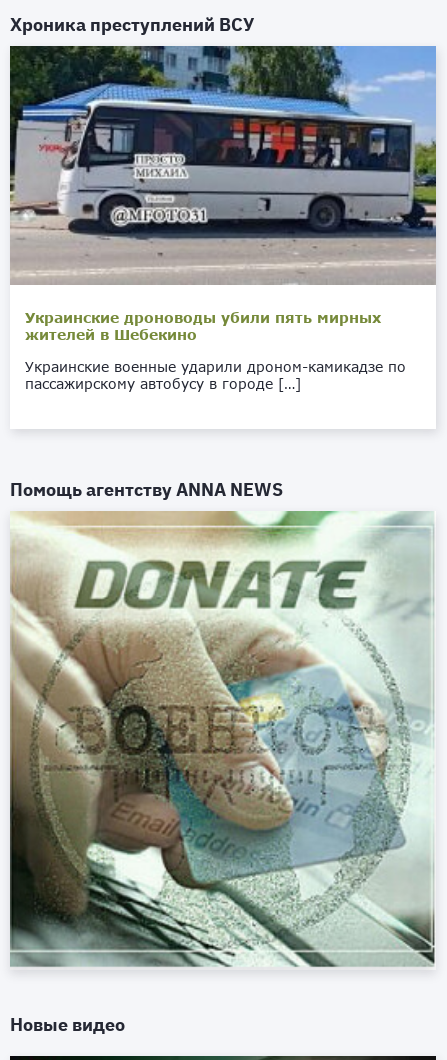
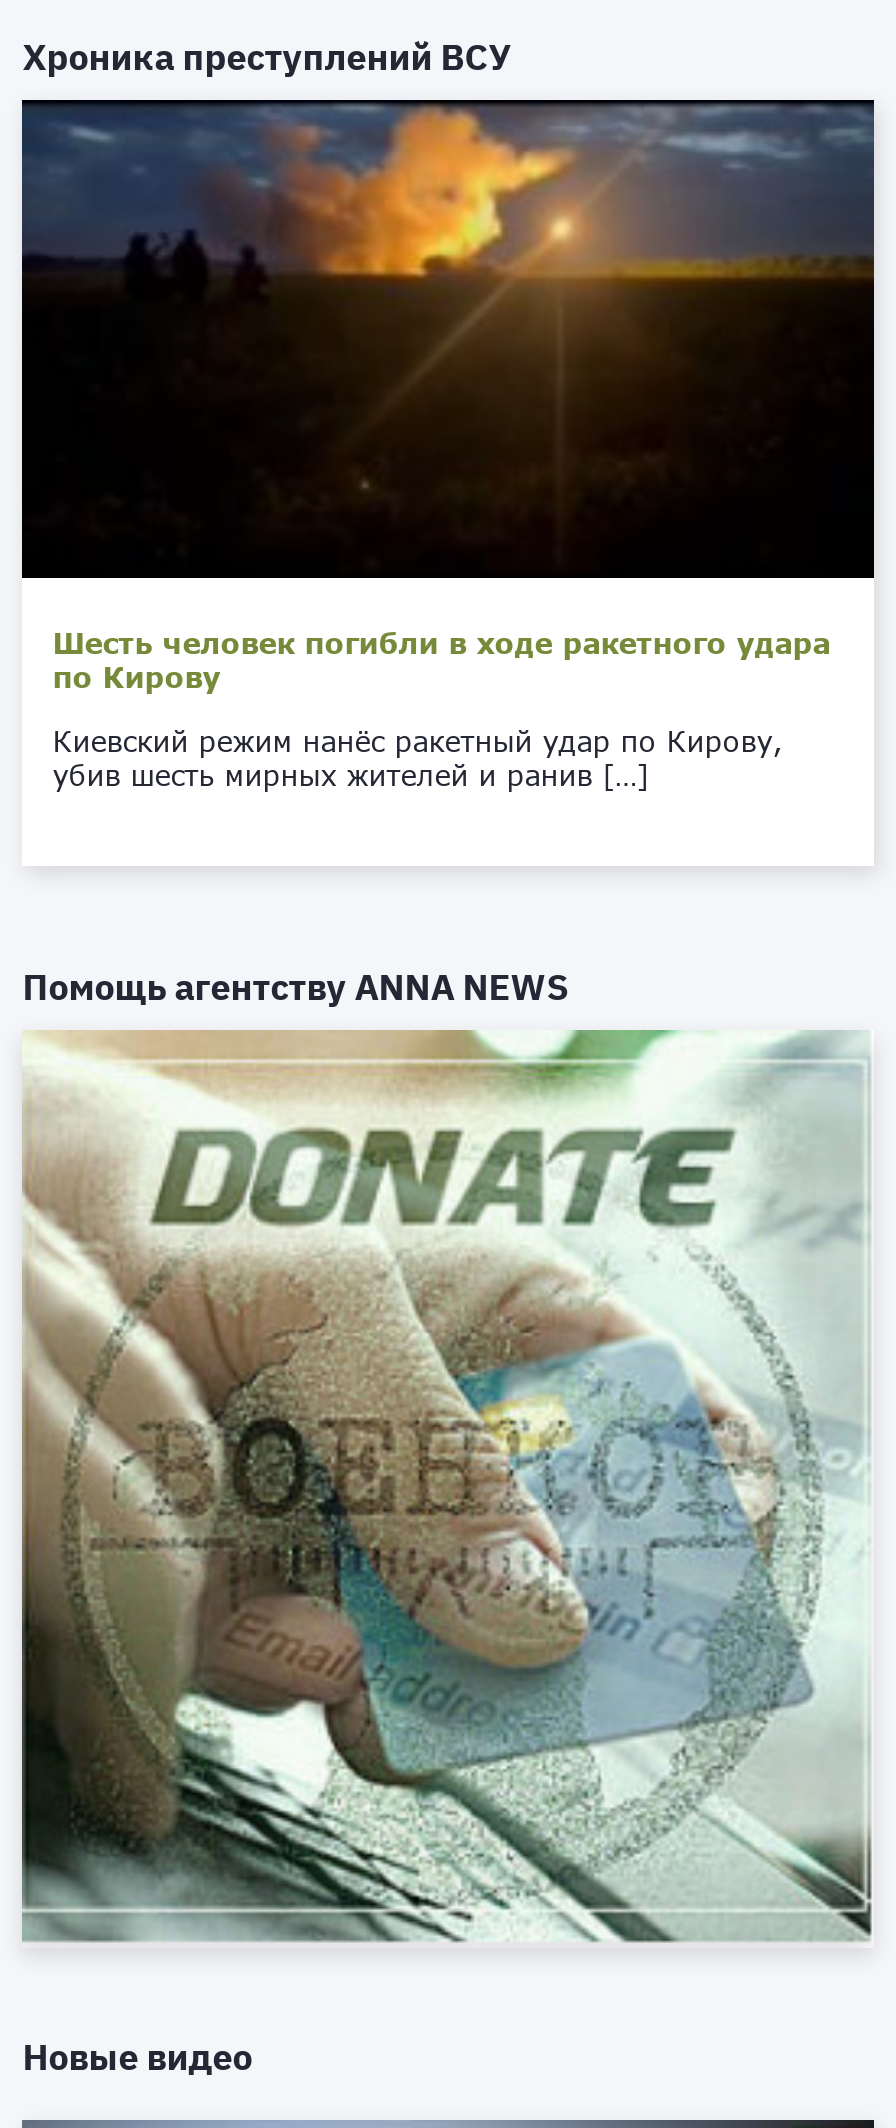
- [image]
- Украинские дроноводы убили пять мирных
- жителей в Шебекино
+ [image]
+ Шесть человек погибли в ходе ракетного удара
+ по Кирову

- Украинские военные ударили дроном-камикадзе по
- пассажирскому автобусу в городе […]
+ Киевский режим нанёс ракетный удар по Кирову,
+ убив шесть мирных жителей и ранив […]
